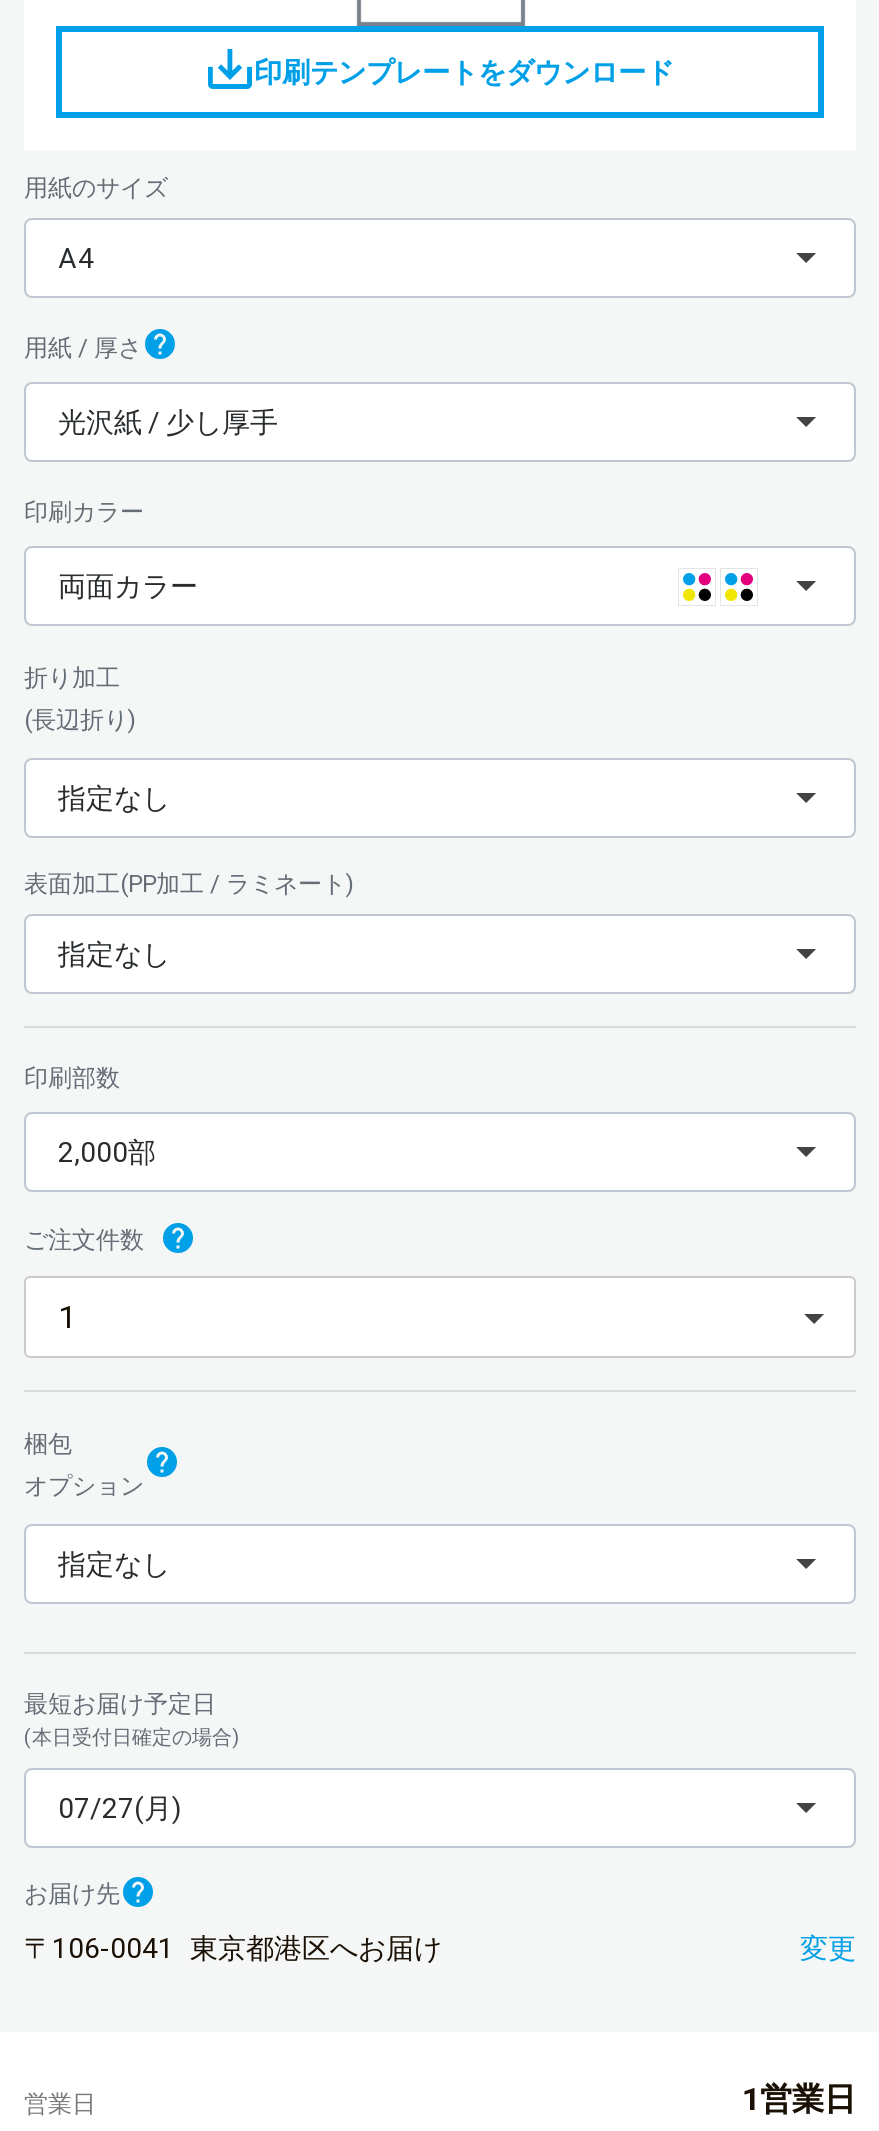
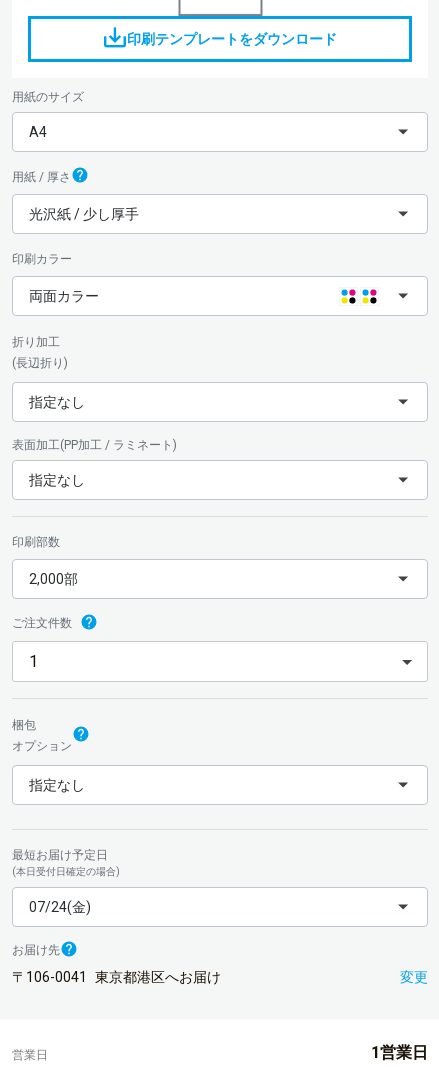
- 07/27(月)
+ 07/24(金)
